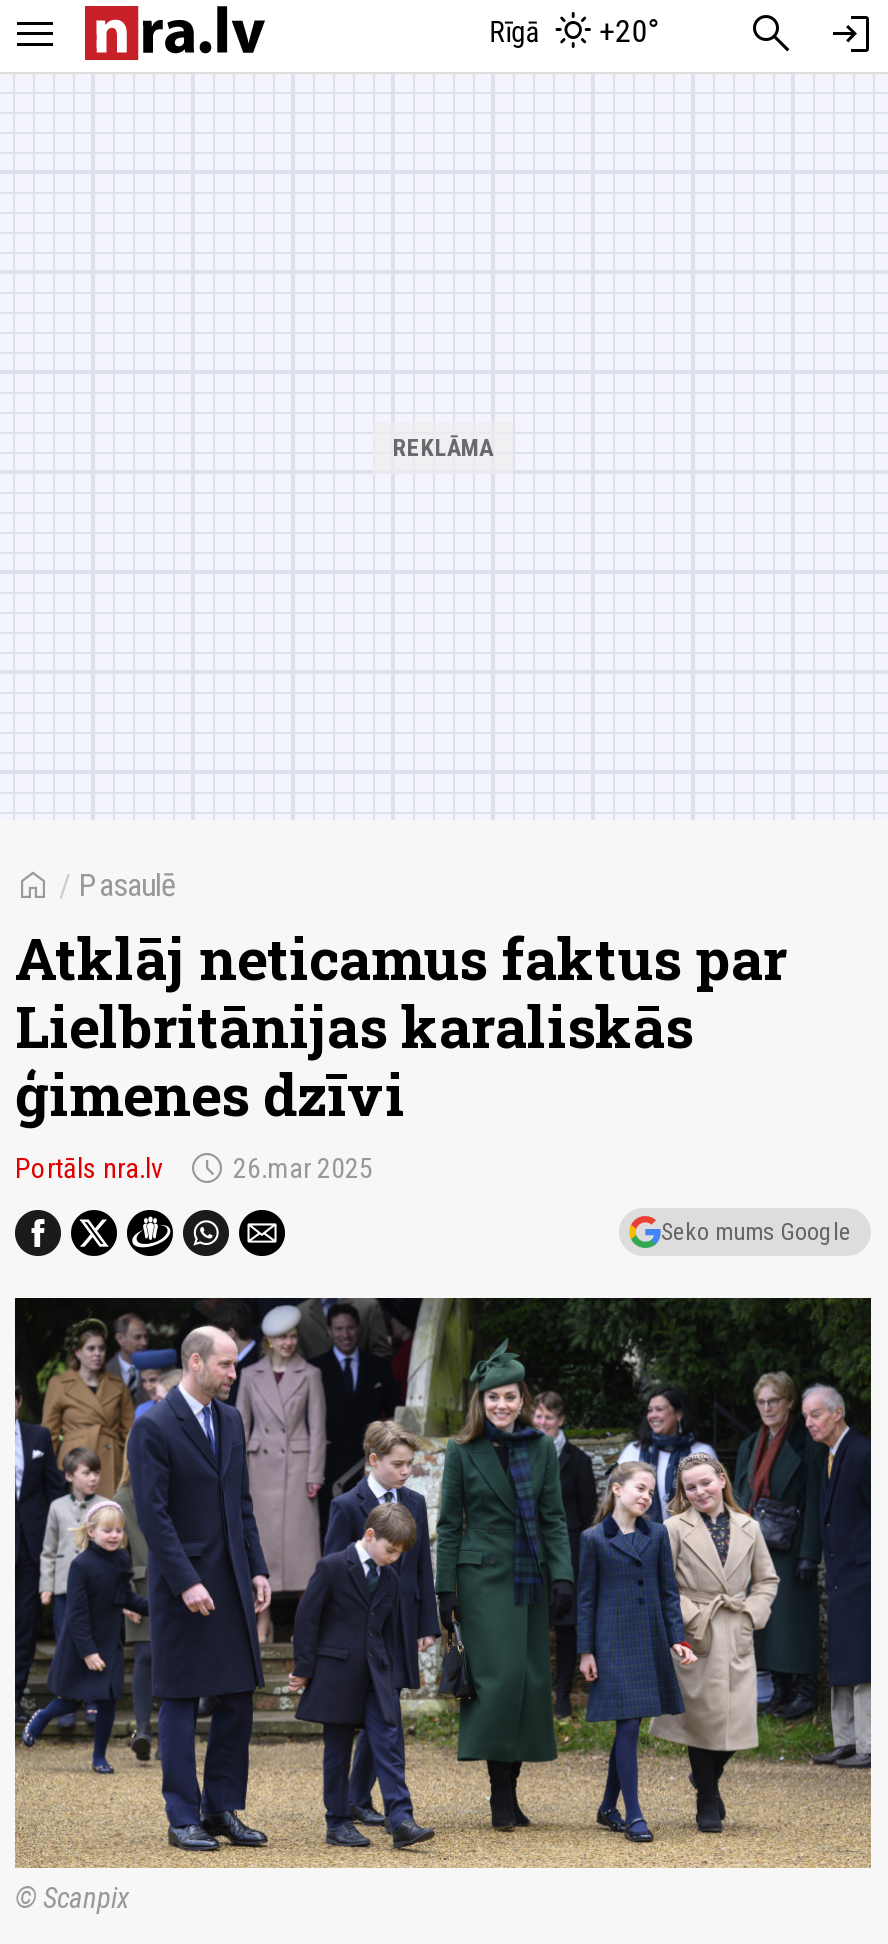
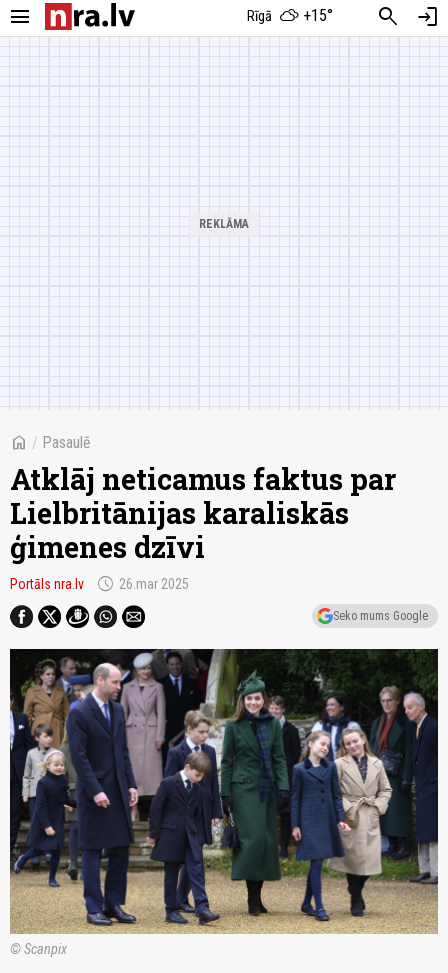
- Rīgā +20°
+ Rīgā +15°
